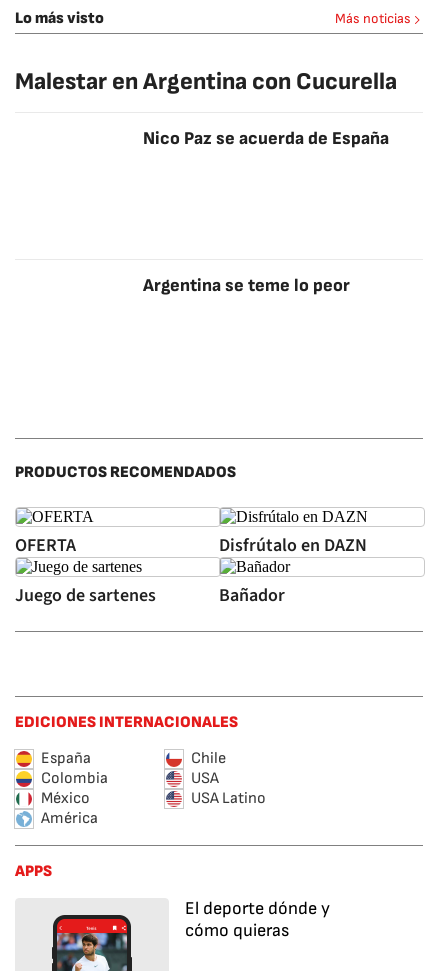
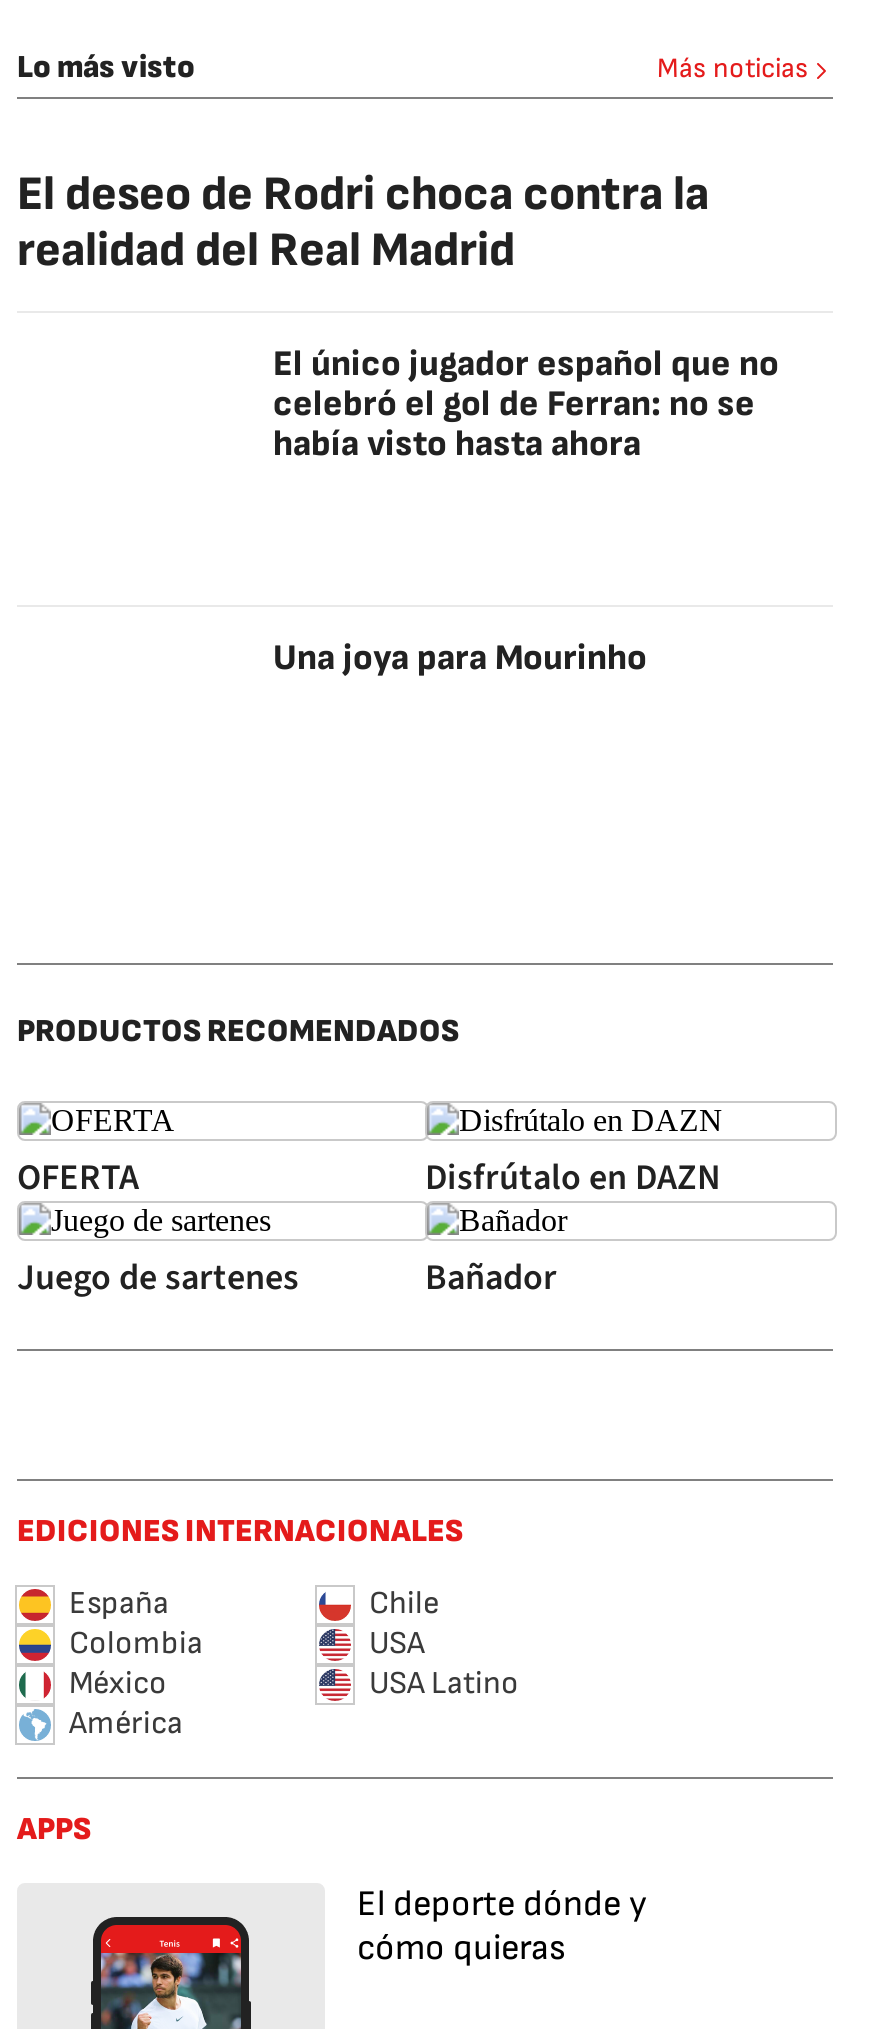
- Malestar en Argentina con Cucurella
+ El deseo de Rodri choca contra la
+ realidad del Real Madrid

- Nico Paz se acuerda de España
+ El único jugador español que no
+ celebró el gol de Ferran: no se
+ había visto hasta ahora

- Argentina se teme lo peor
+ Una joya para Mourinho
